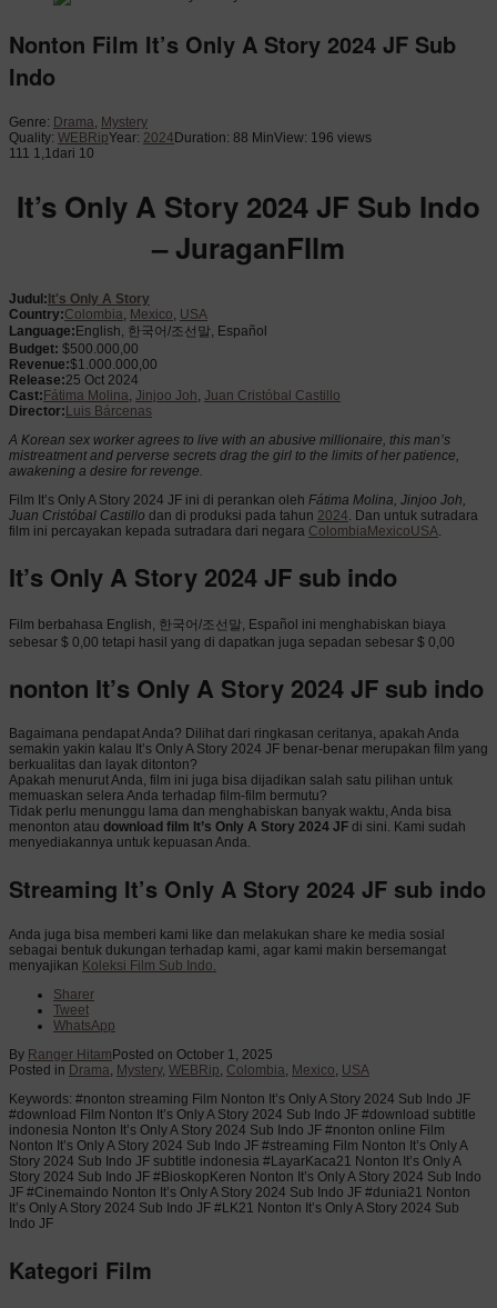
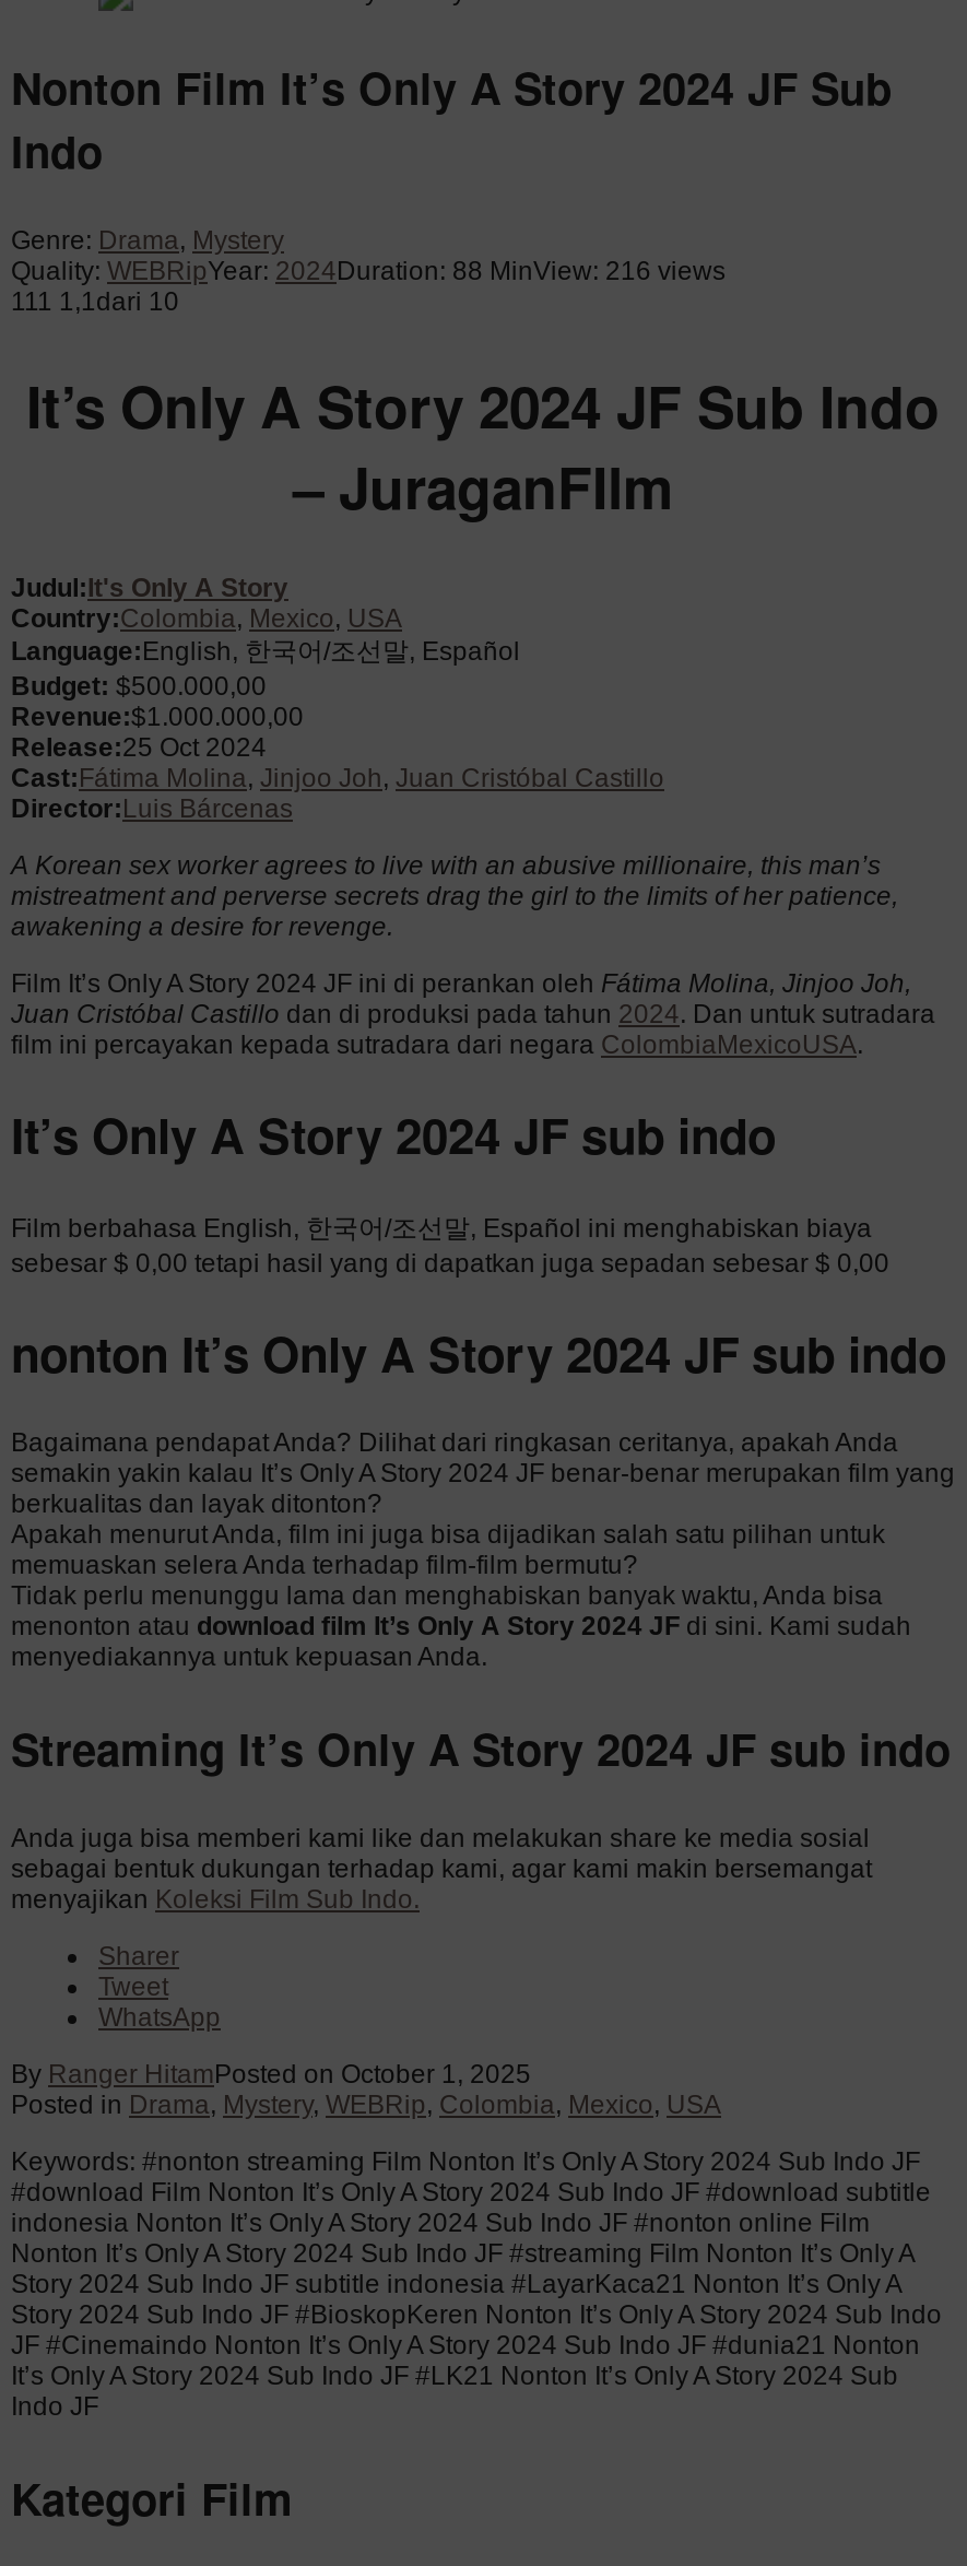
- Quality: WEBRipYear:2024Duration: 88 MinView: 196 views
+ Quality: WEBRipYear:2024Duration: 88 MinView: 216 views
